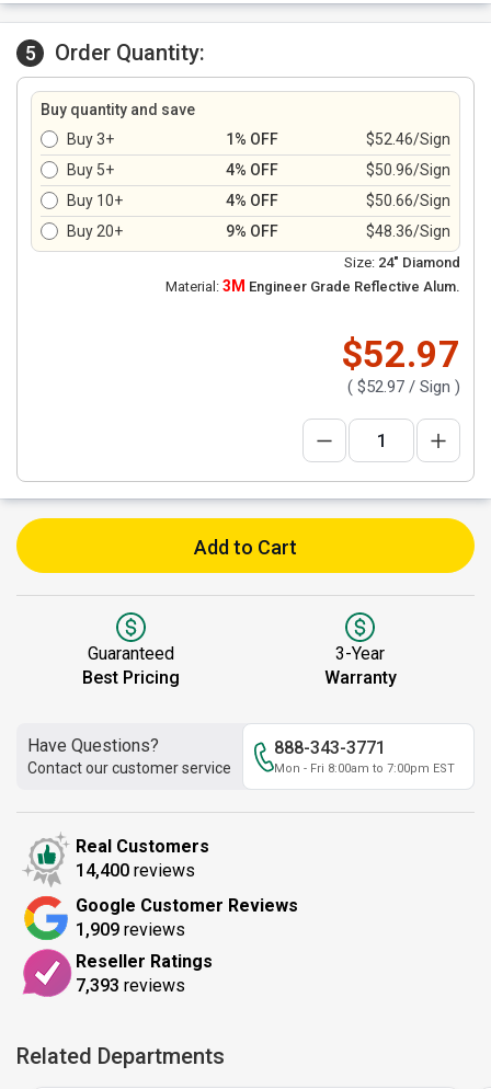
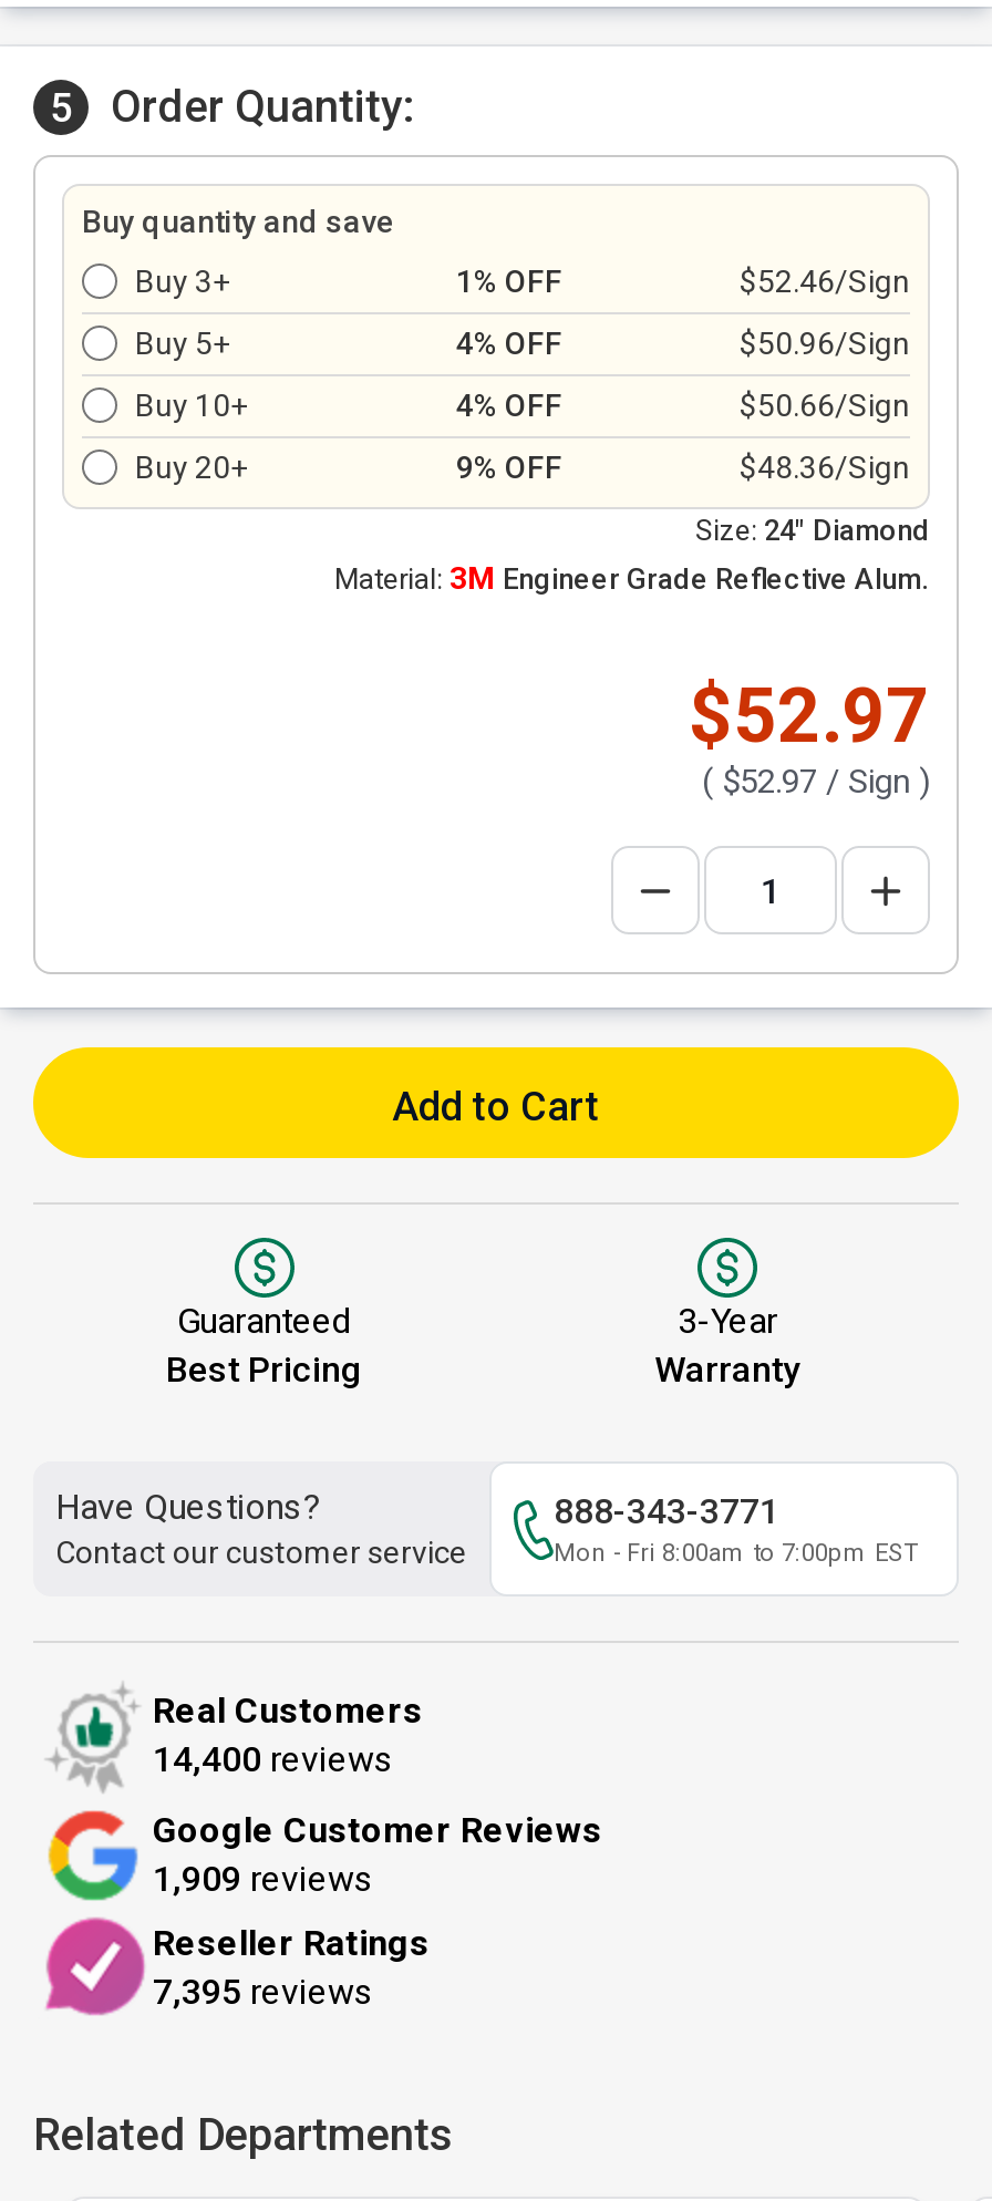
- 7,393 reviews
+ 7,395 reviews
